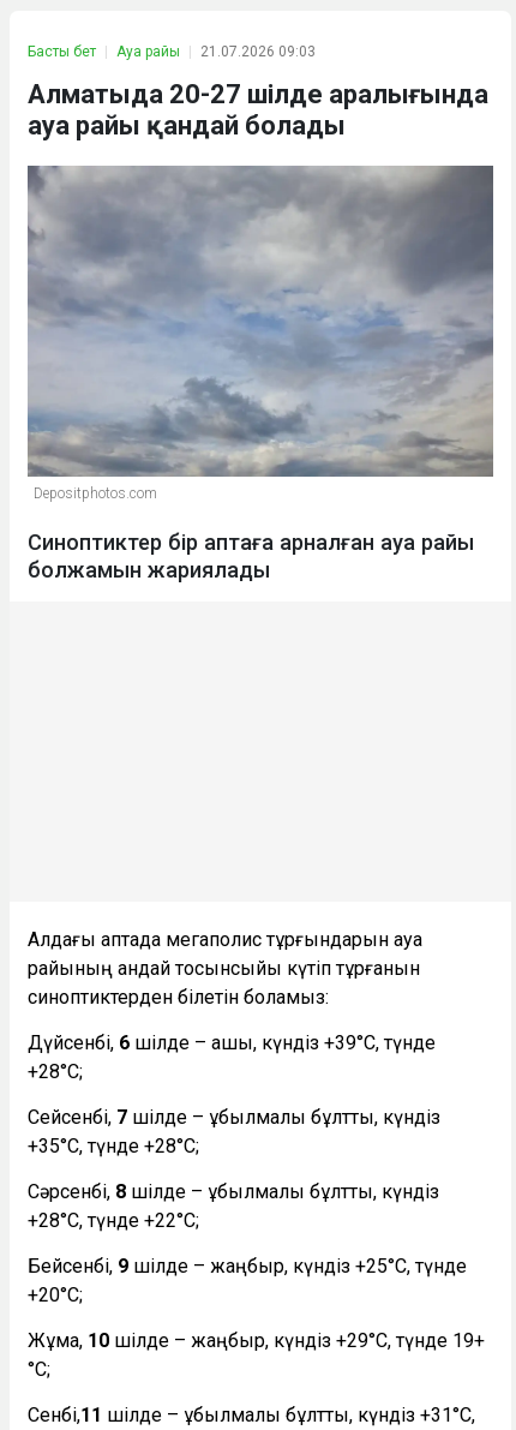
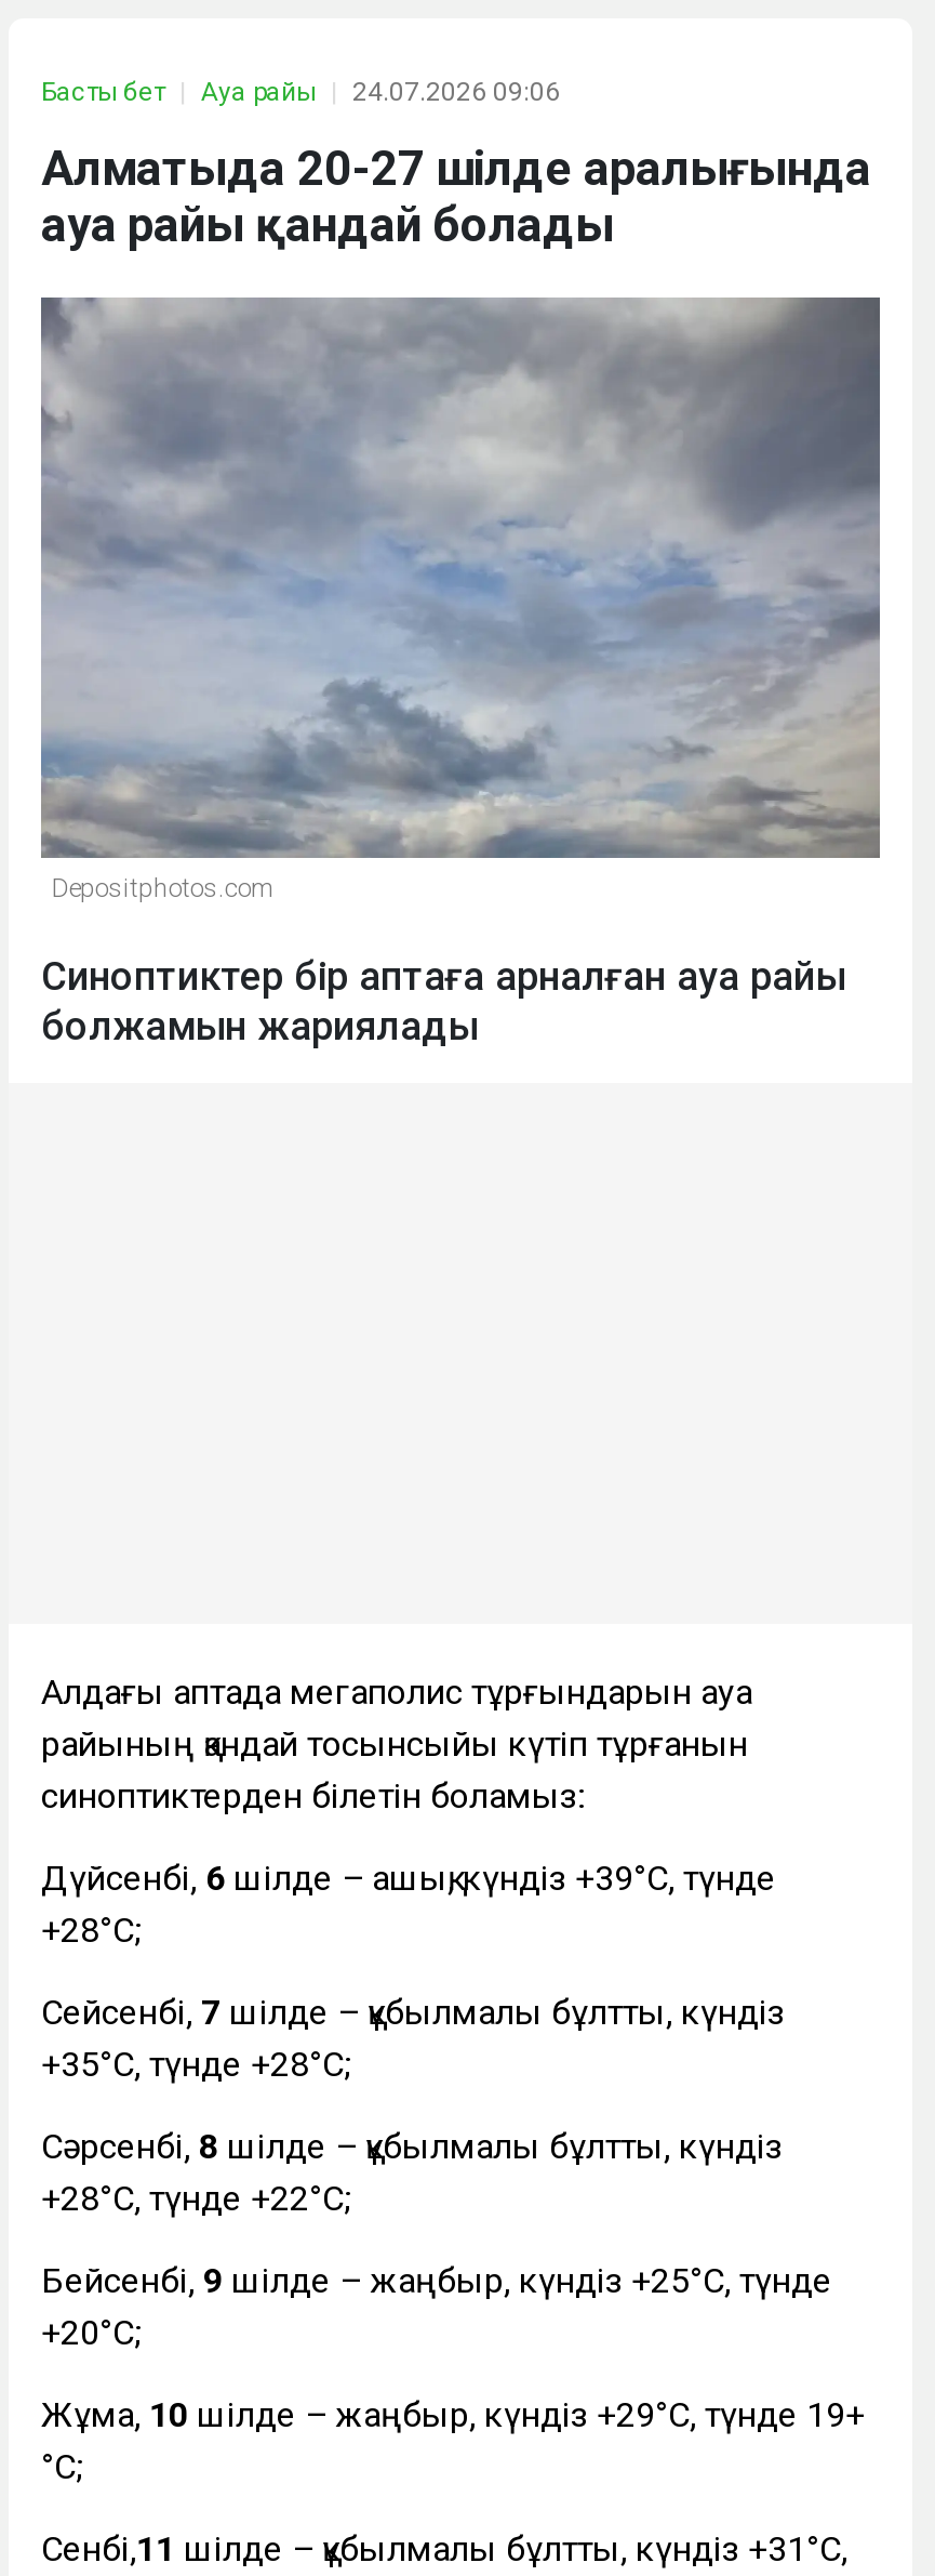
- Басты бет Ауа райы 21.07.2026 09:03
+ Басты бет Ауа райы 24.07.2026 09:06
